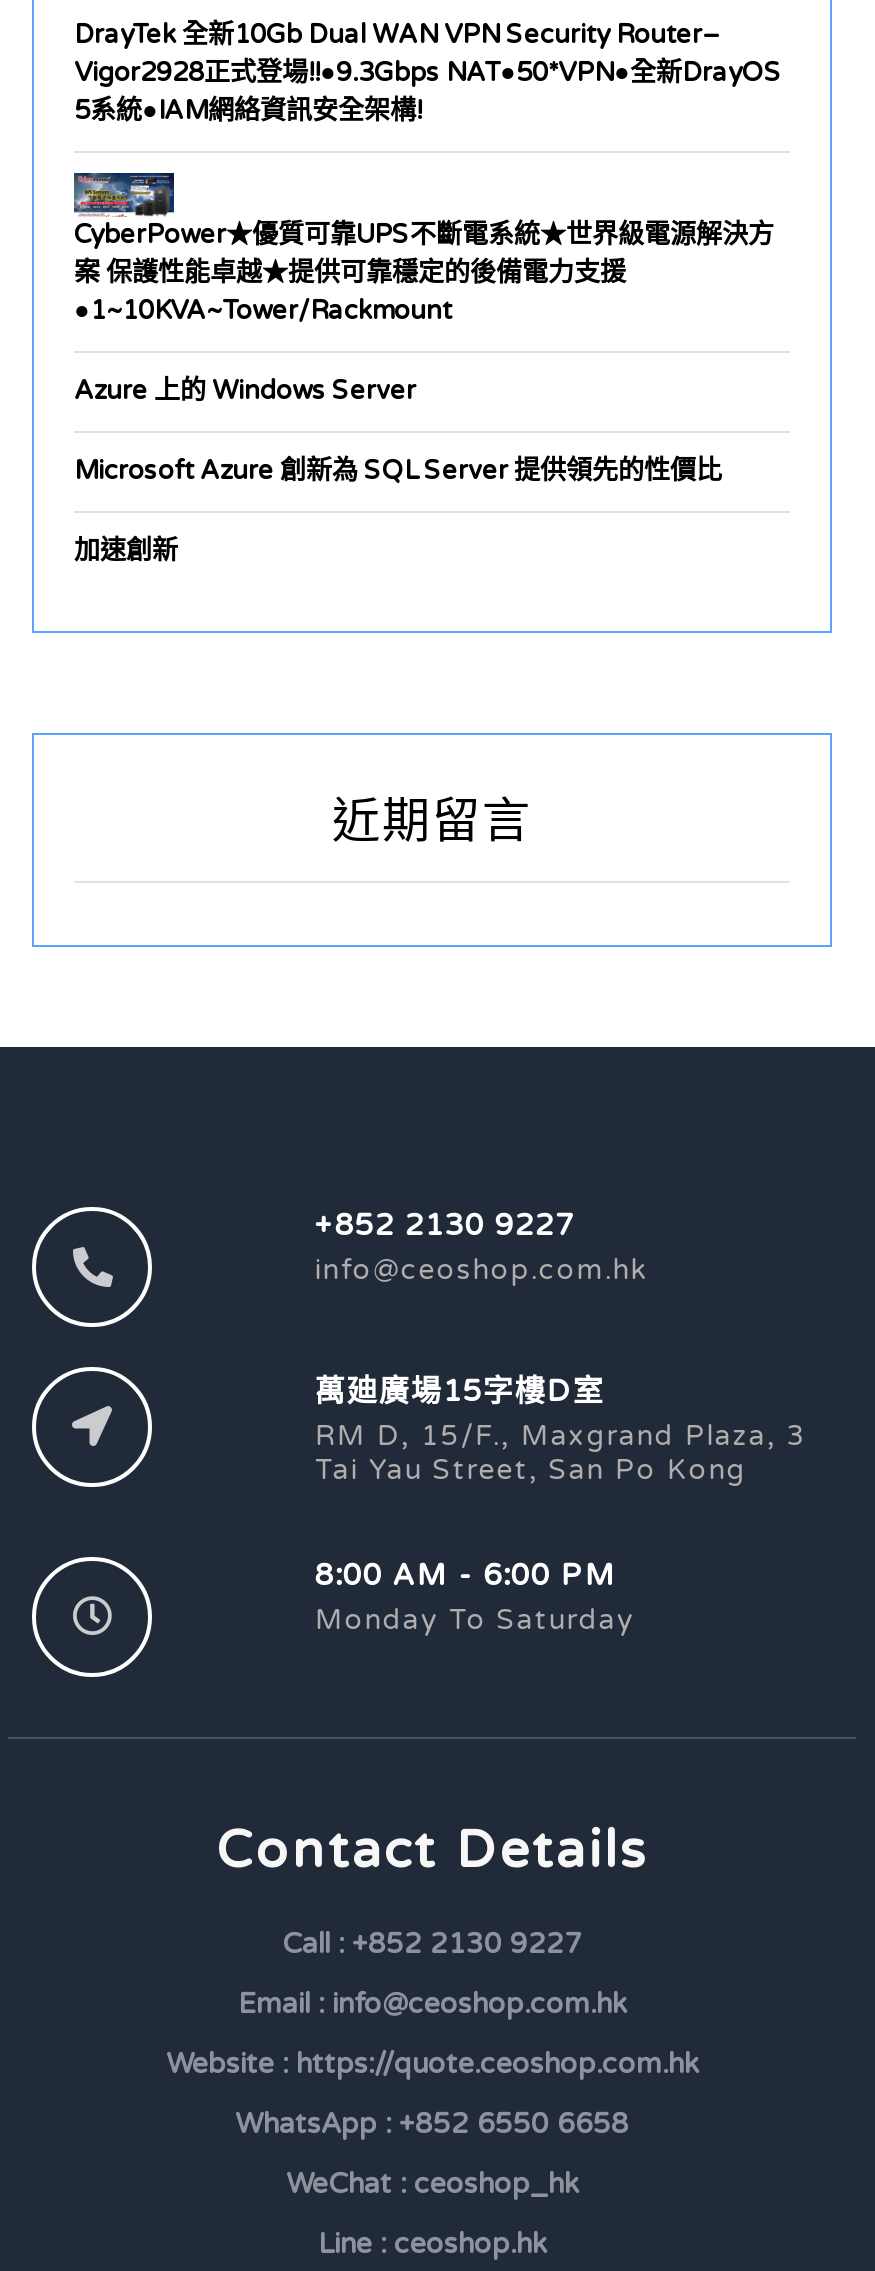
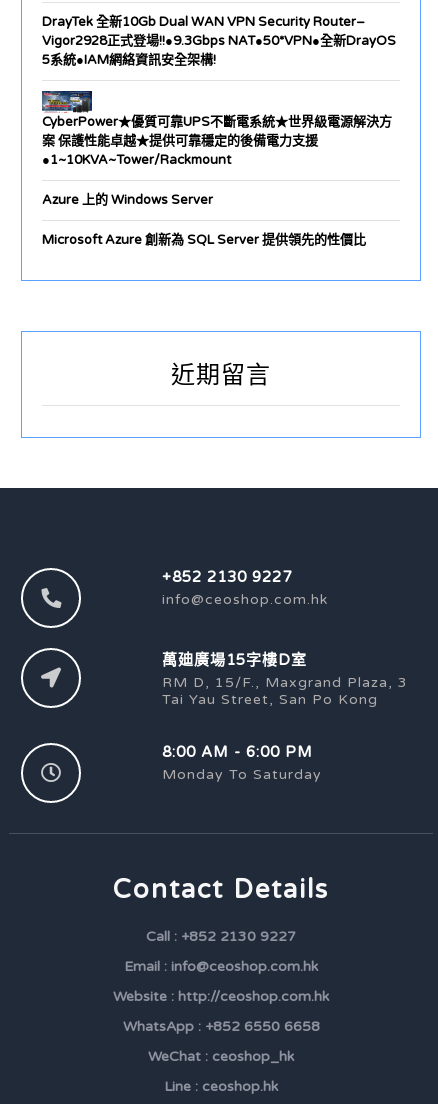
- 加速創新

- Website : https://quote.ceoshop.com.hk
+ Website : http://ceoshop.com.hk
